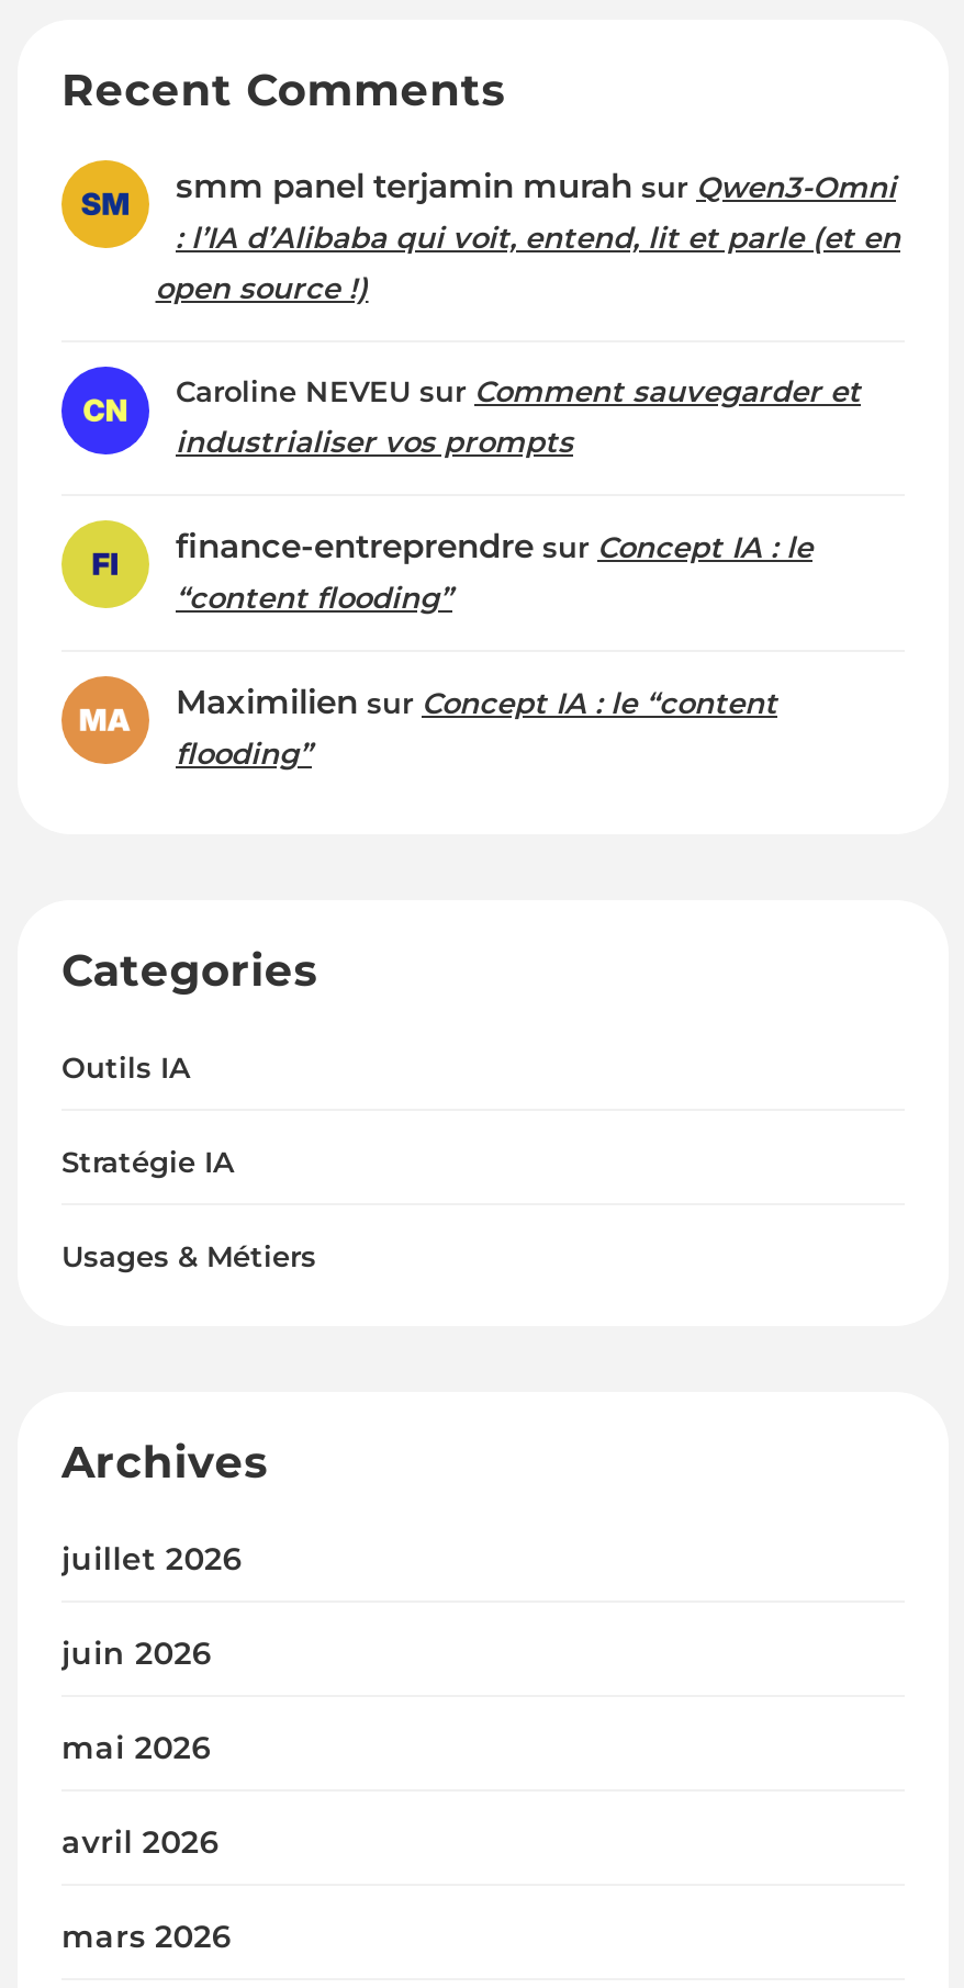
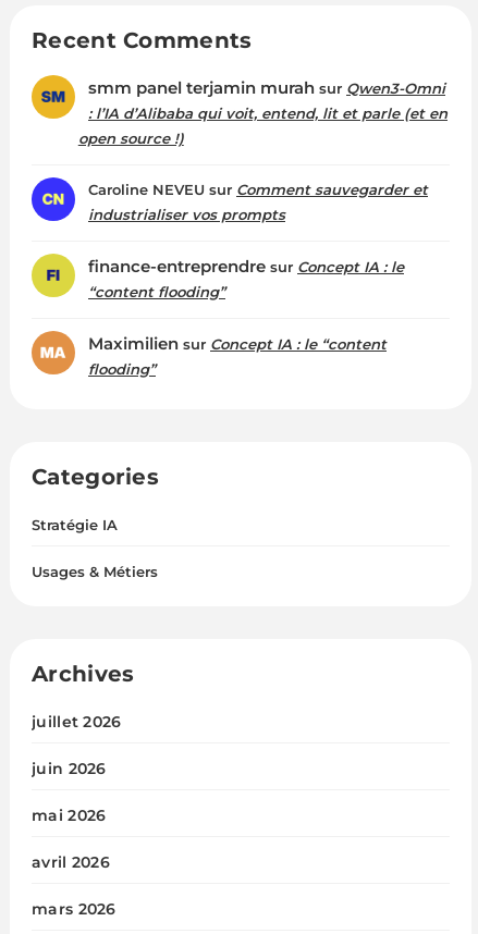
- Outils IA
